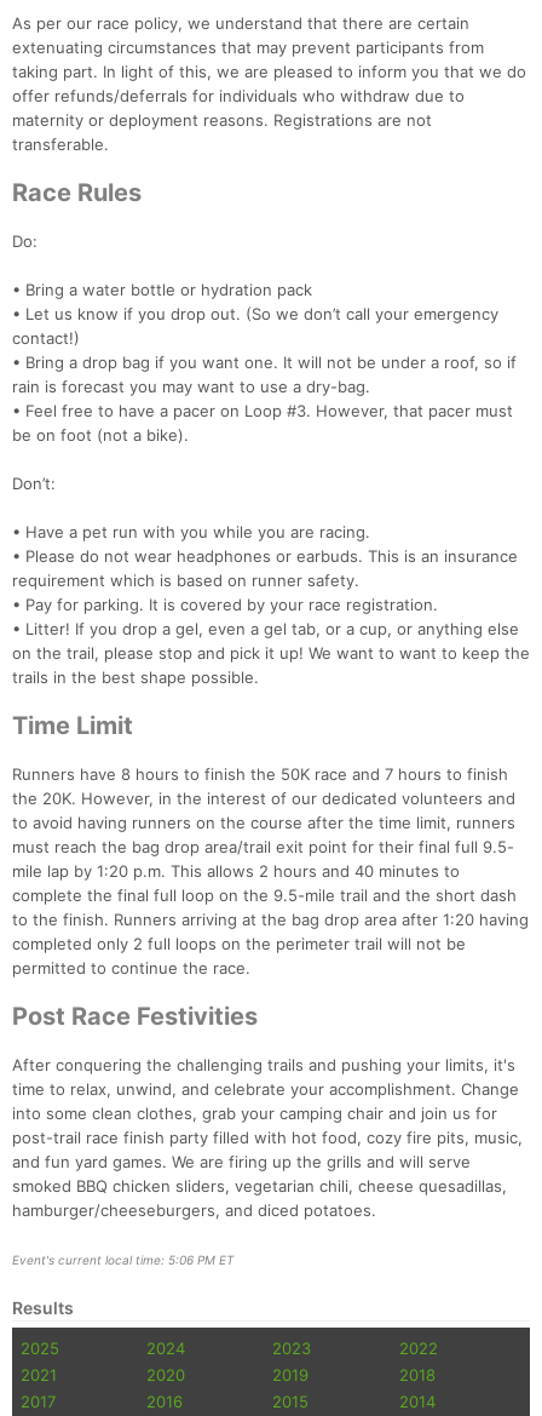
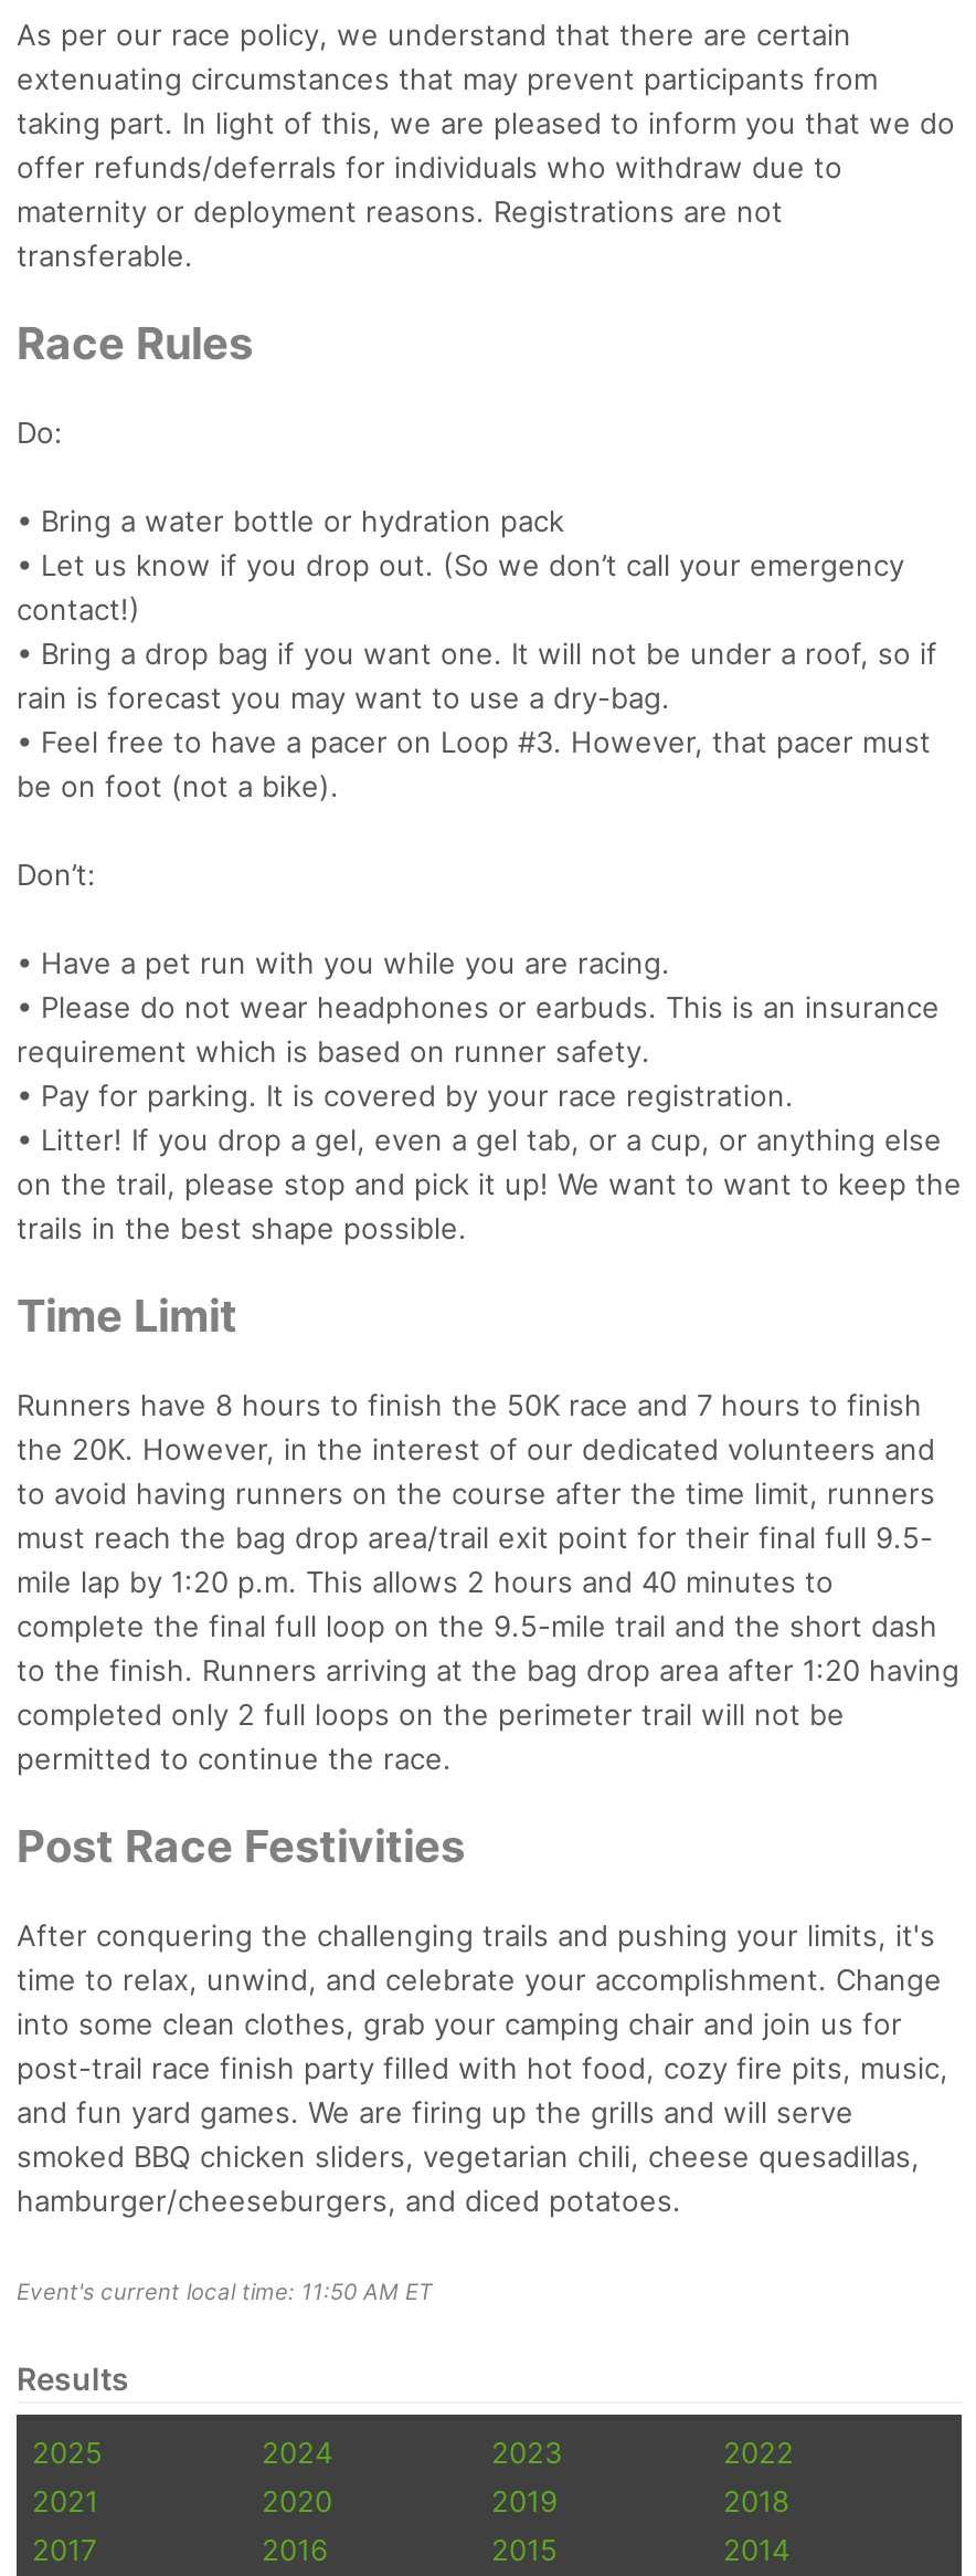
- Event's current local time: 5:06 PM ET
+ Event's current local time: 11:50 AM ET
